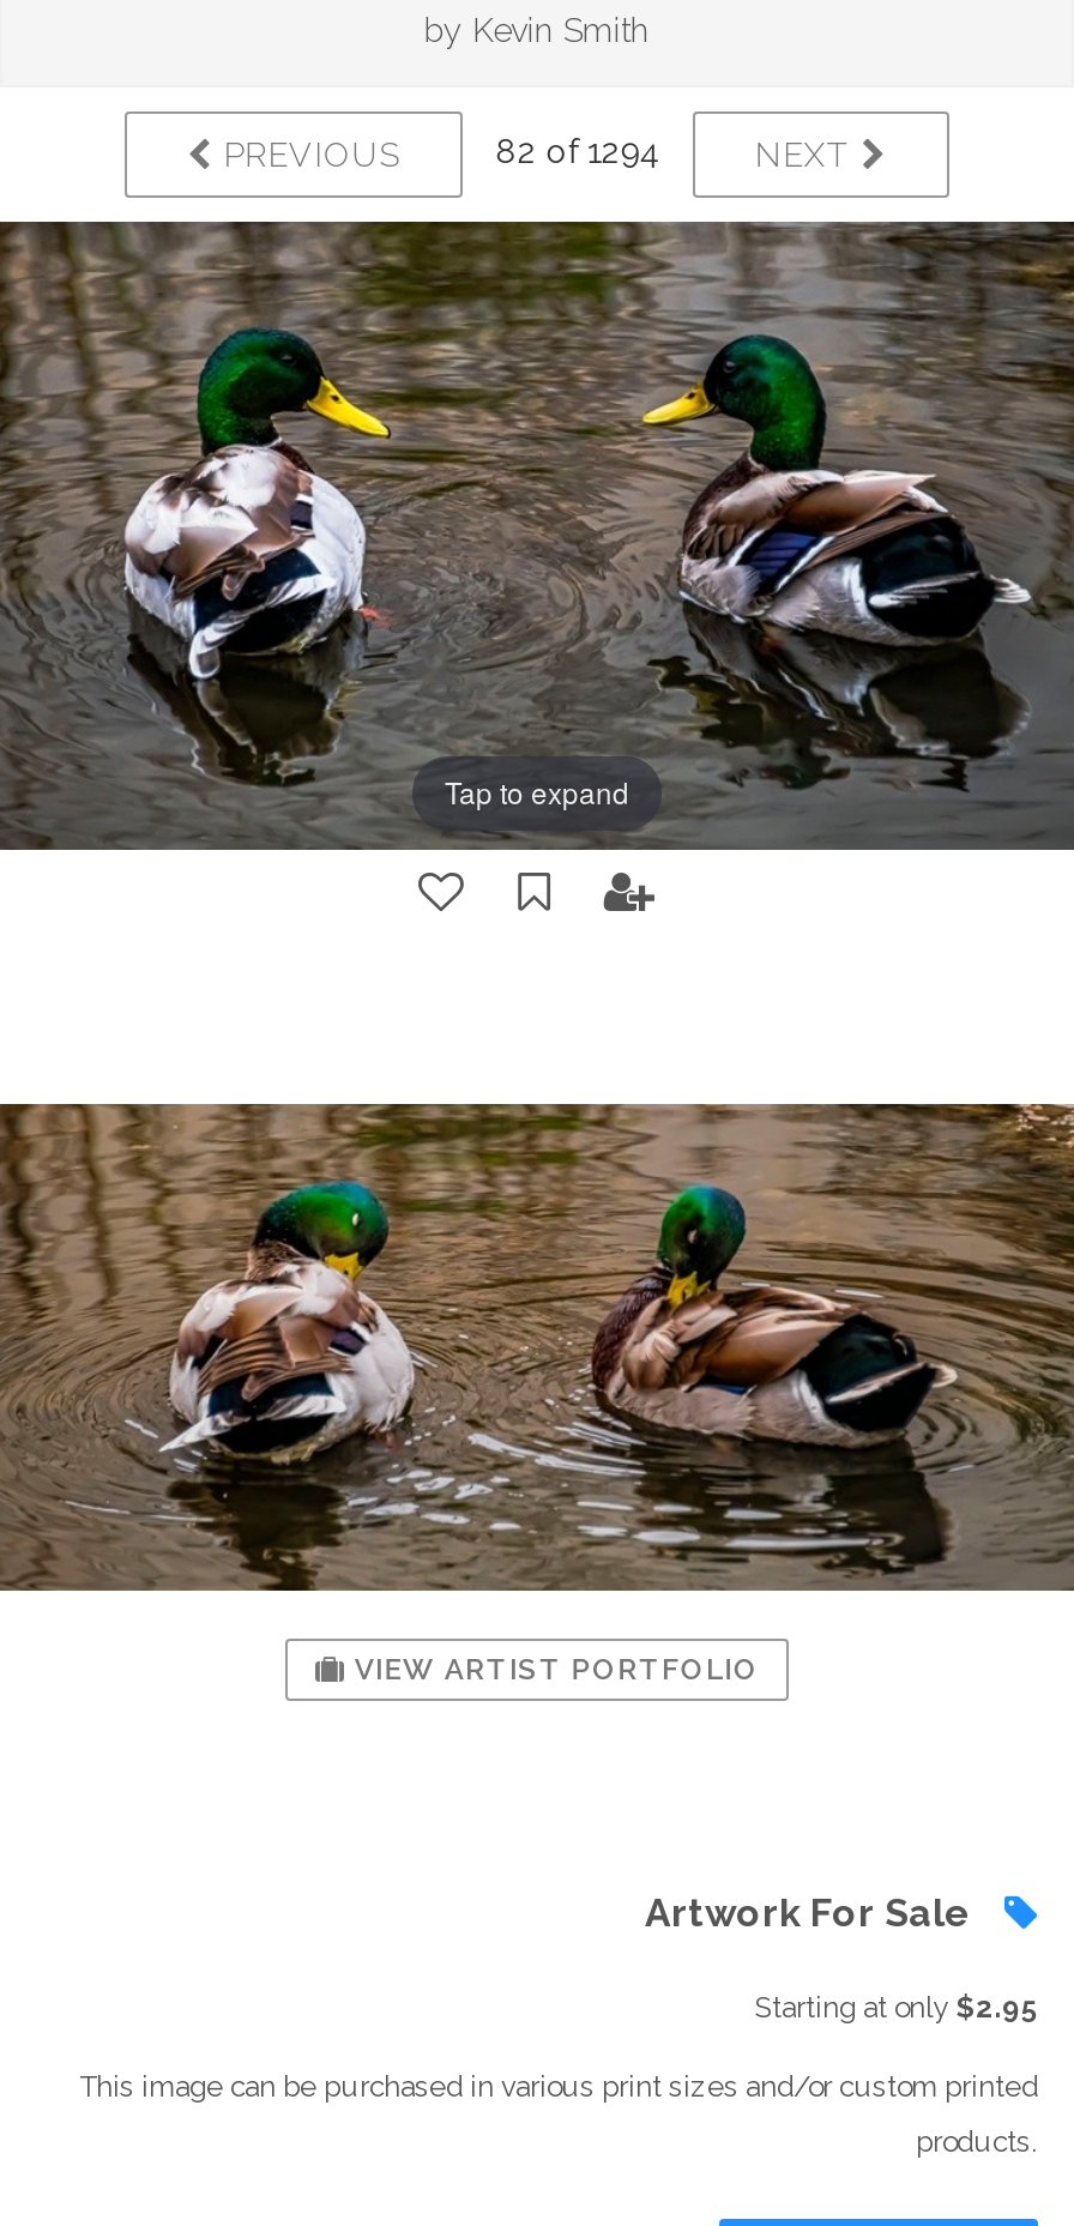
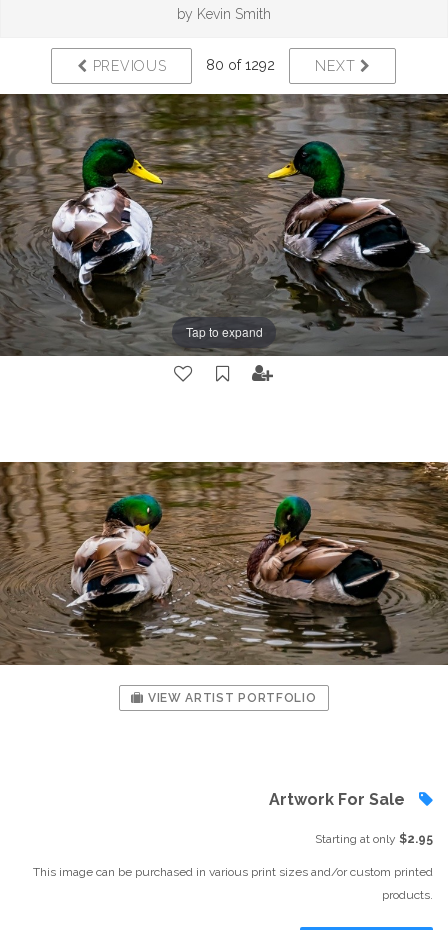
- 82 of 1294
+ 80 of 1292
